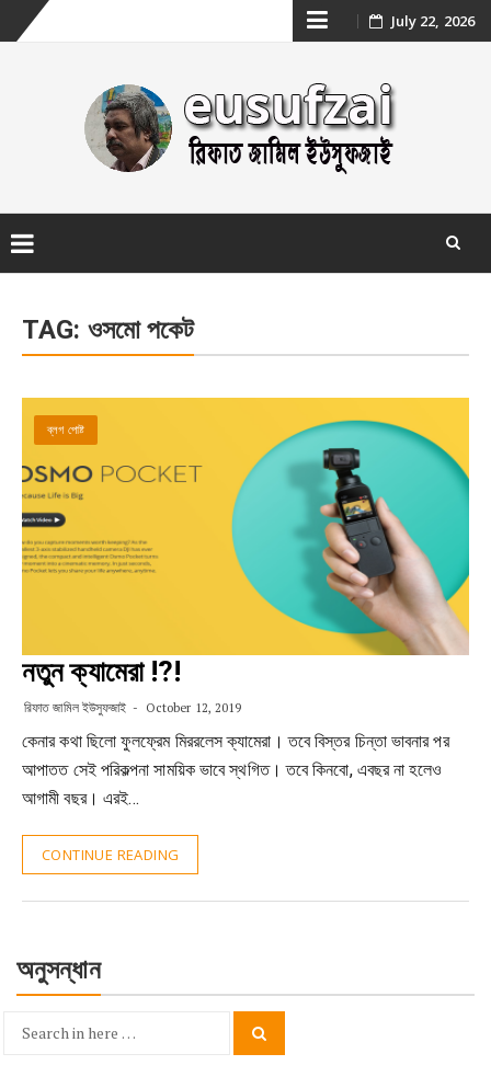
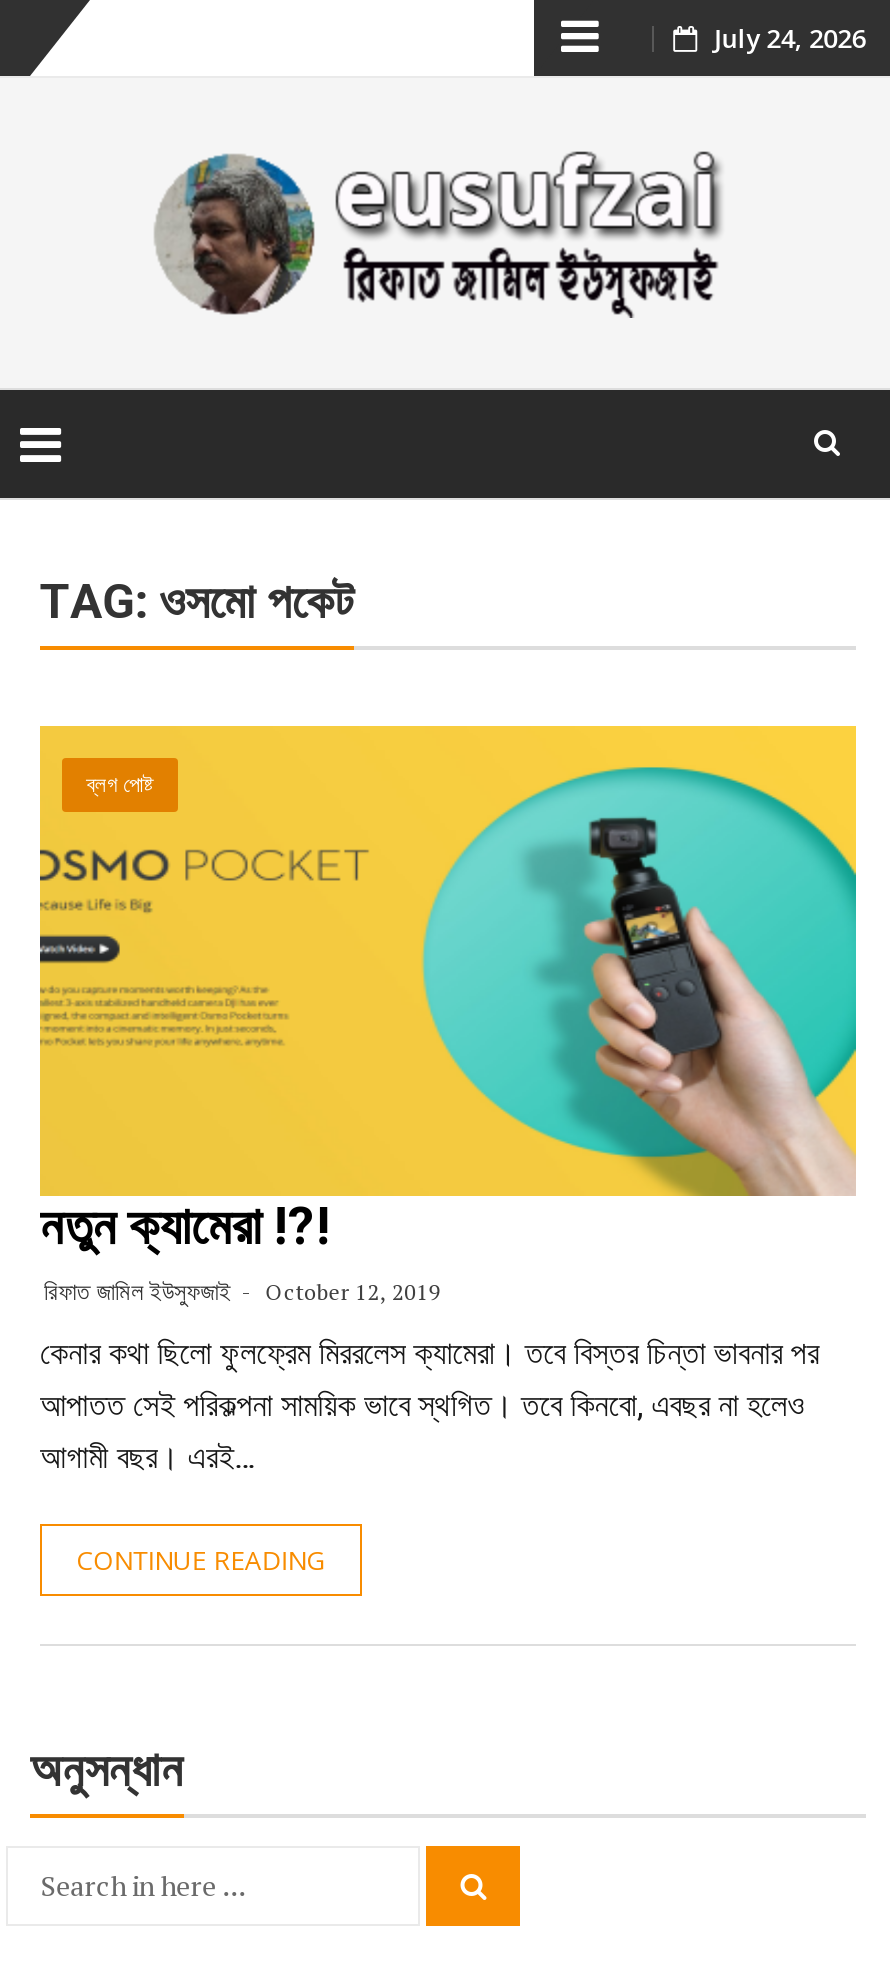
- July 22, 2026
+ July 24, 2026
